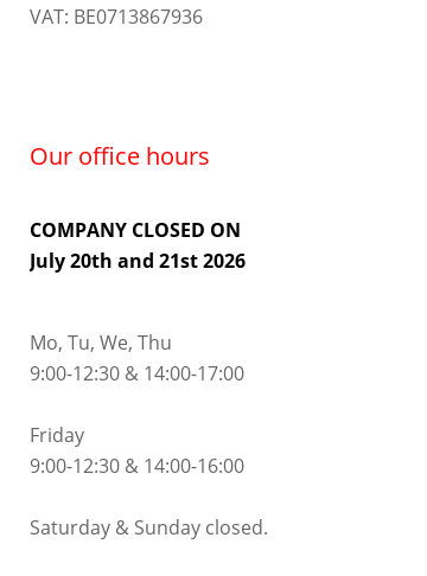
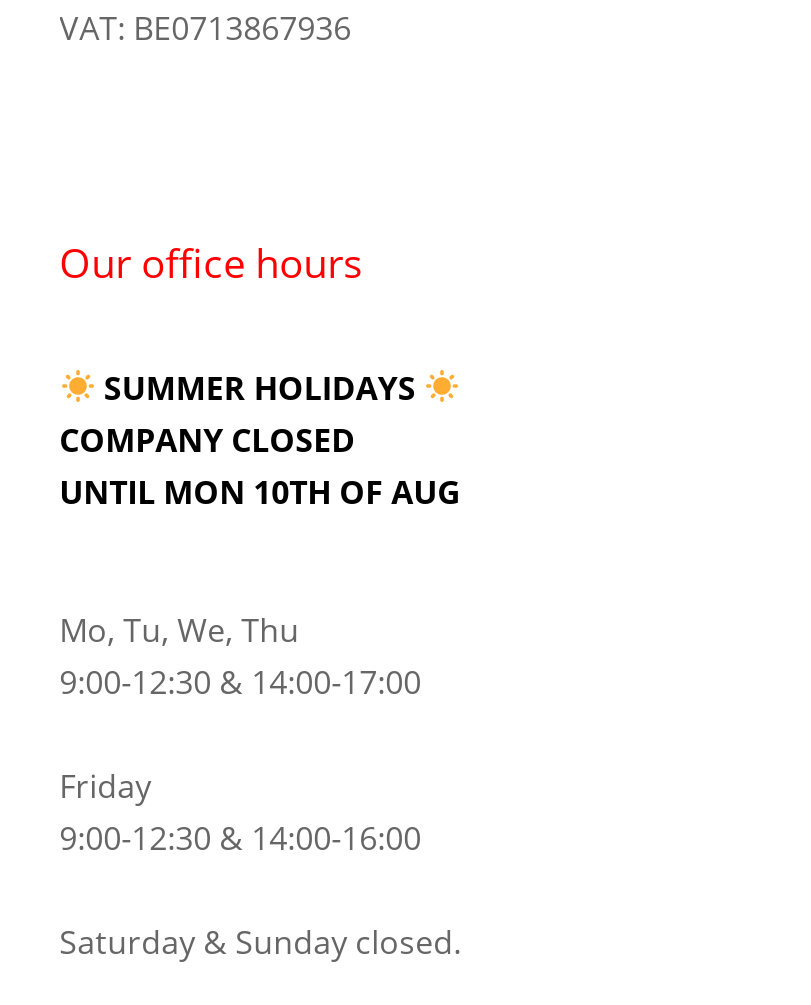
- COMPANY CLOSED ON
- July 20th and 21st 2026
+ SUMMER HOLIDAYS
+ COMPANY CLOSED
+ UNTIL MON 10TH OF AUG
